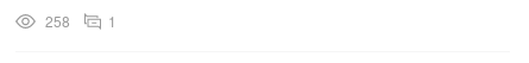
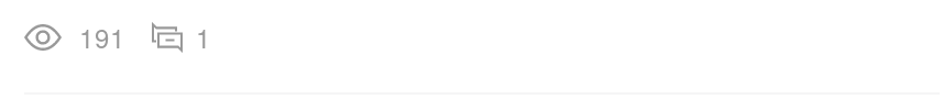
- 258 1
+ 191 1
